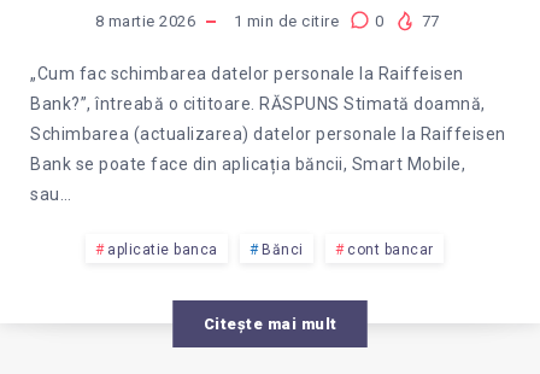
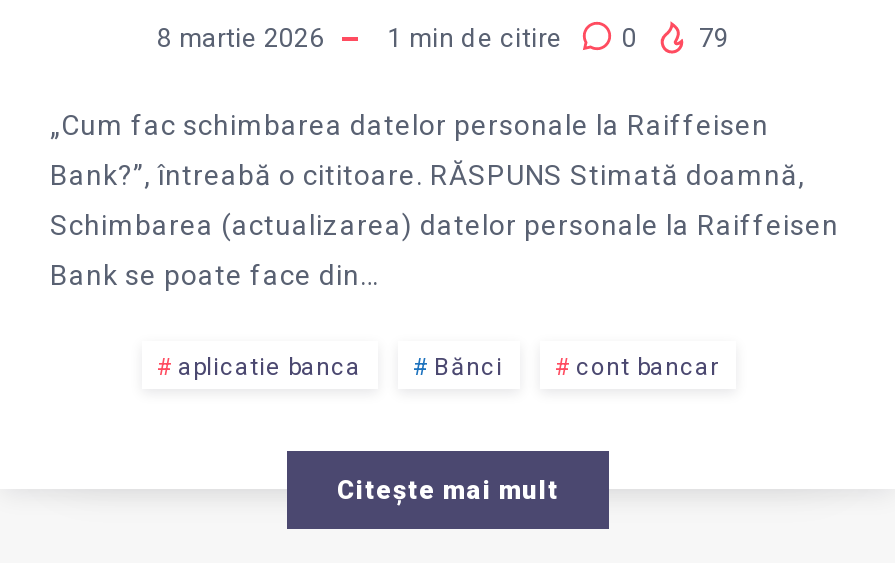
- 1 min de citire 0 77
+ 1 min de citire 0 79

- Bank se poate face din aplicația băncii, Smart Mobile,
- sau…
+ Bank se poate face din…
